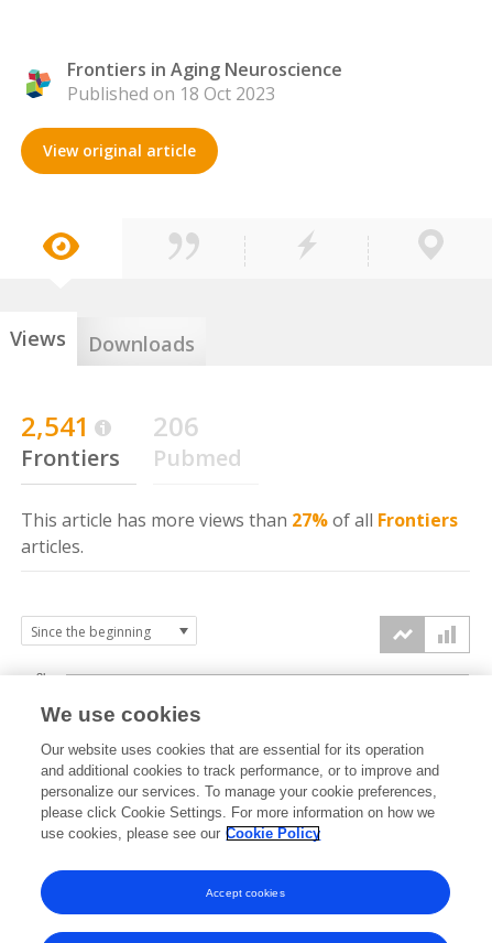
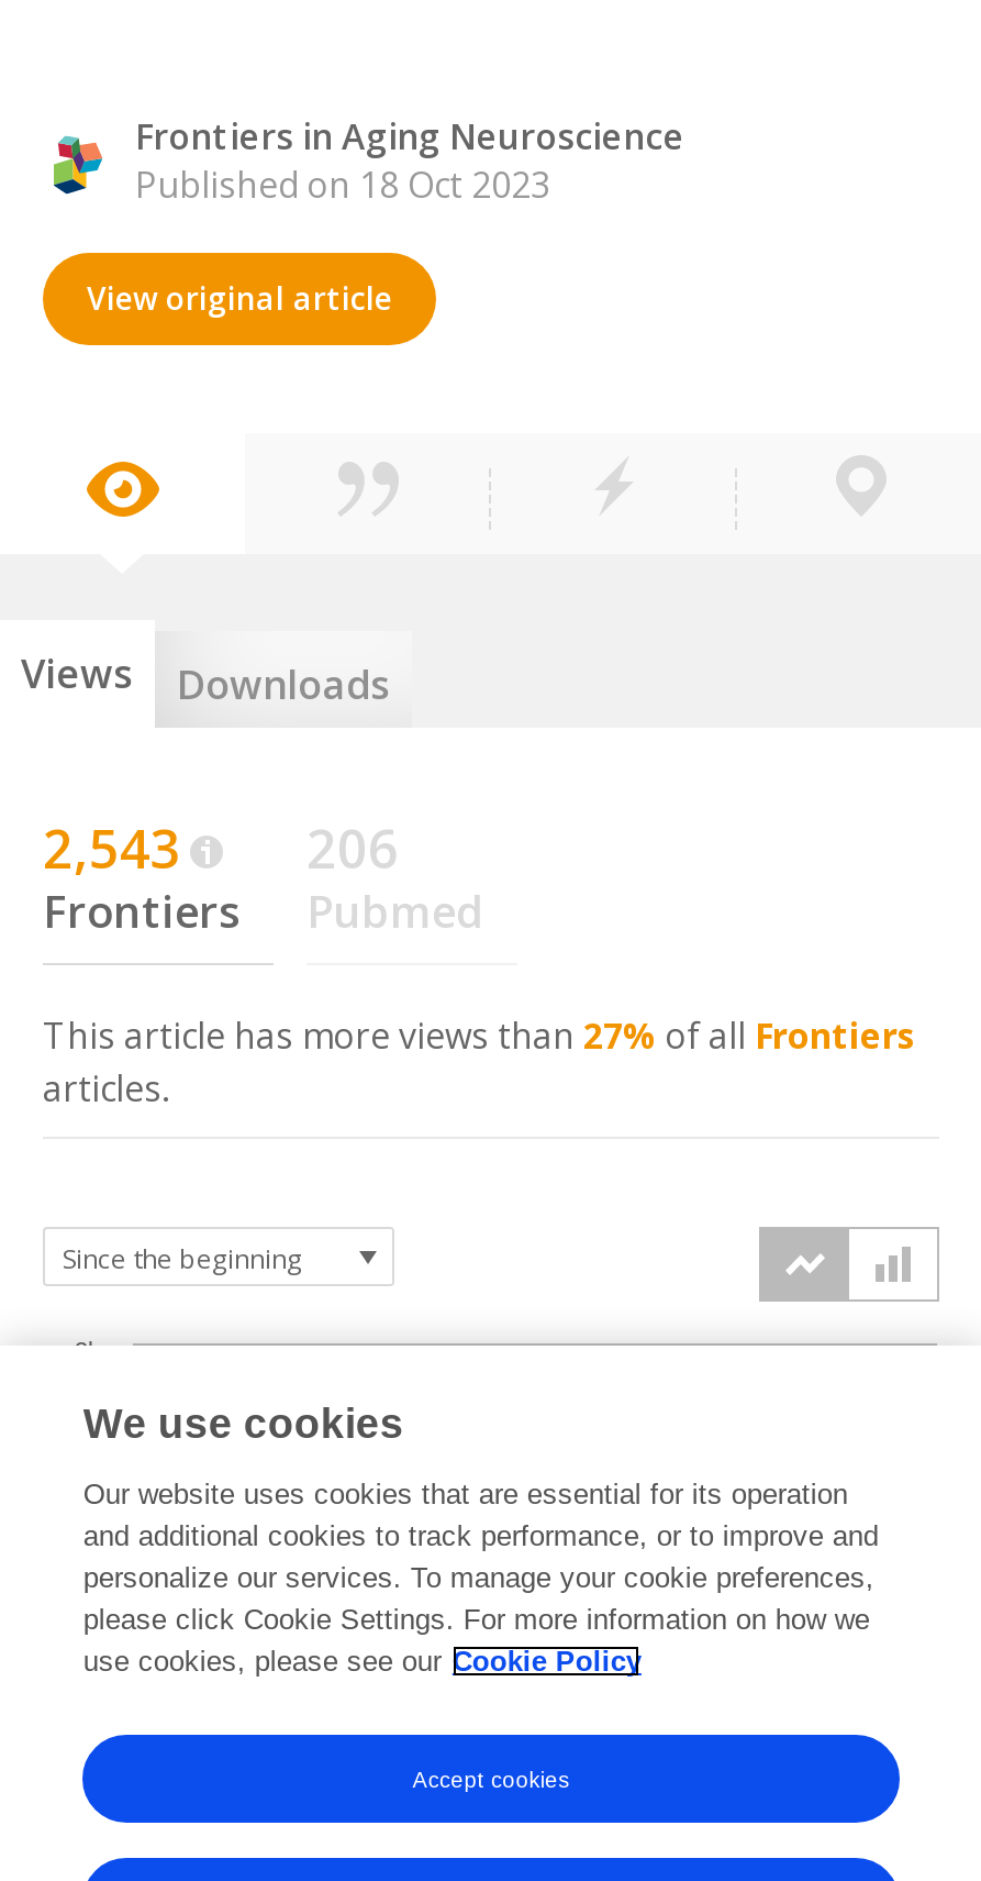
- 2,541
+ 2,543
